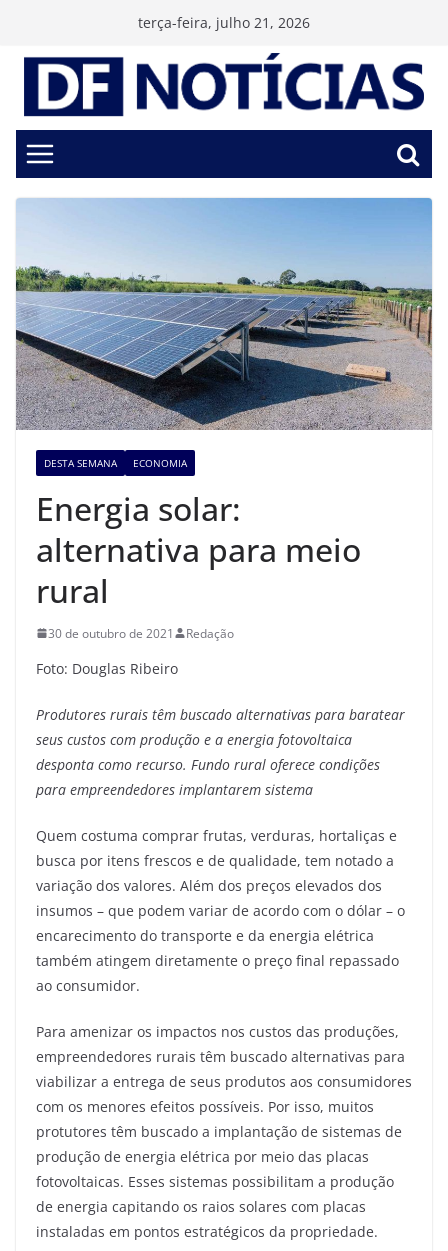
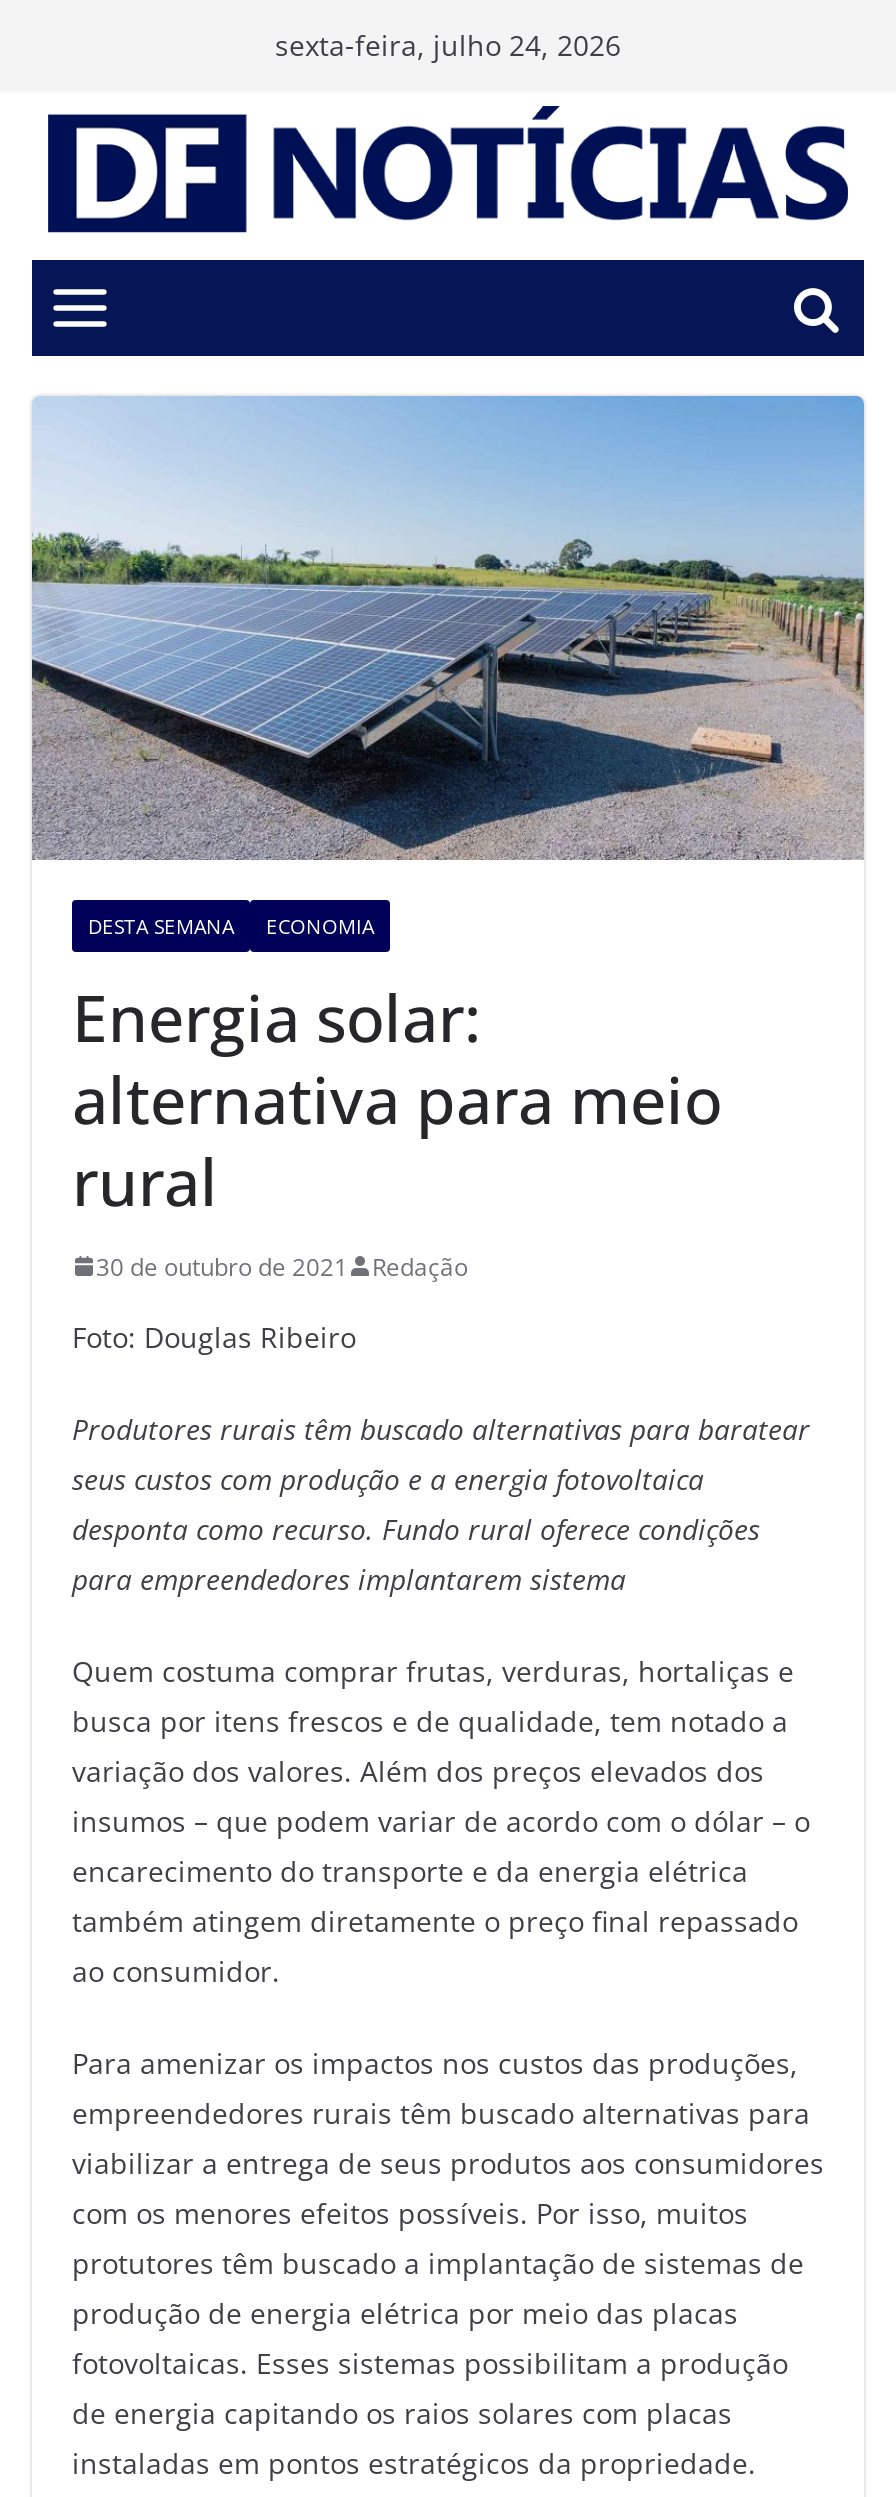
- terça-feira, julho 21, 2026
+ sexta-feira, julho 24, 2026
